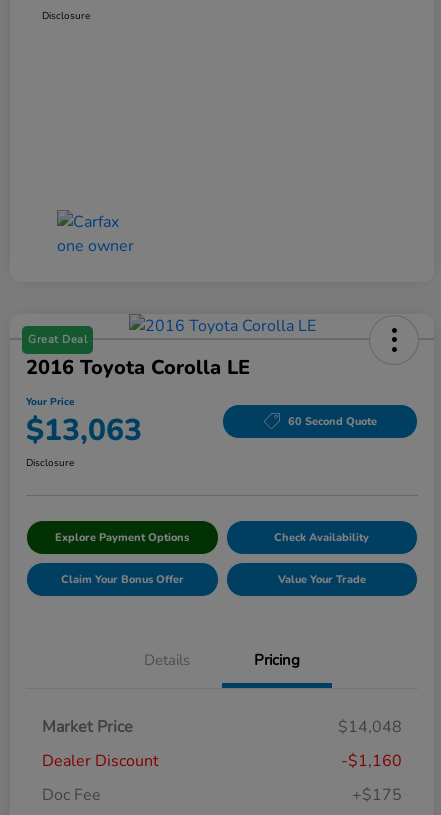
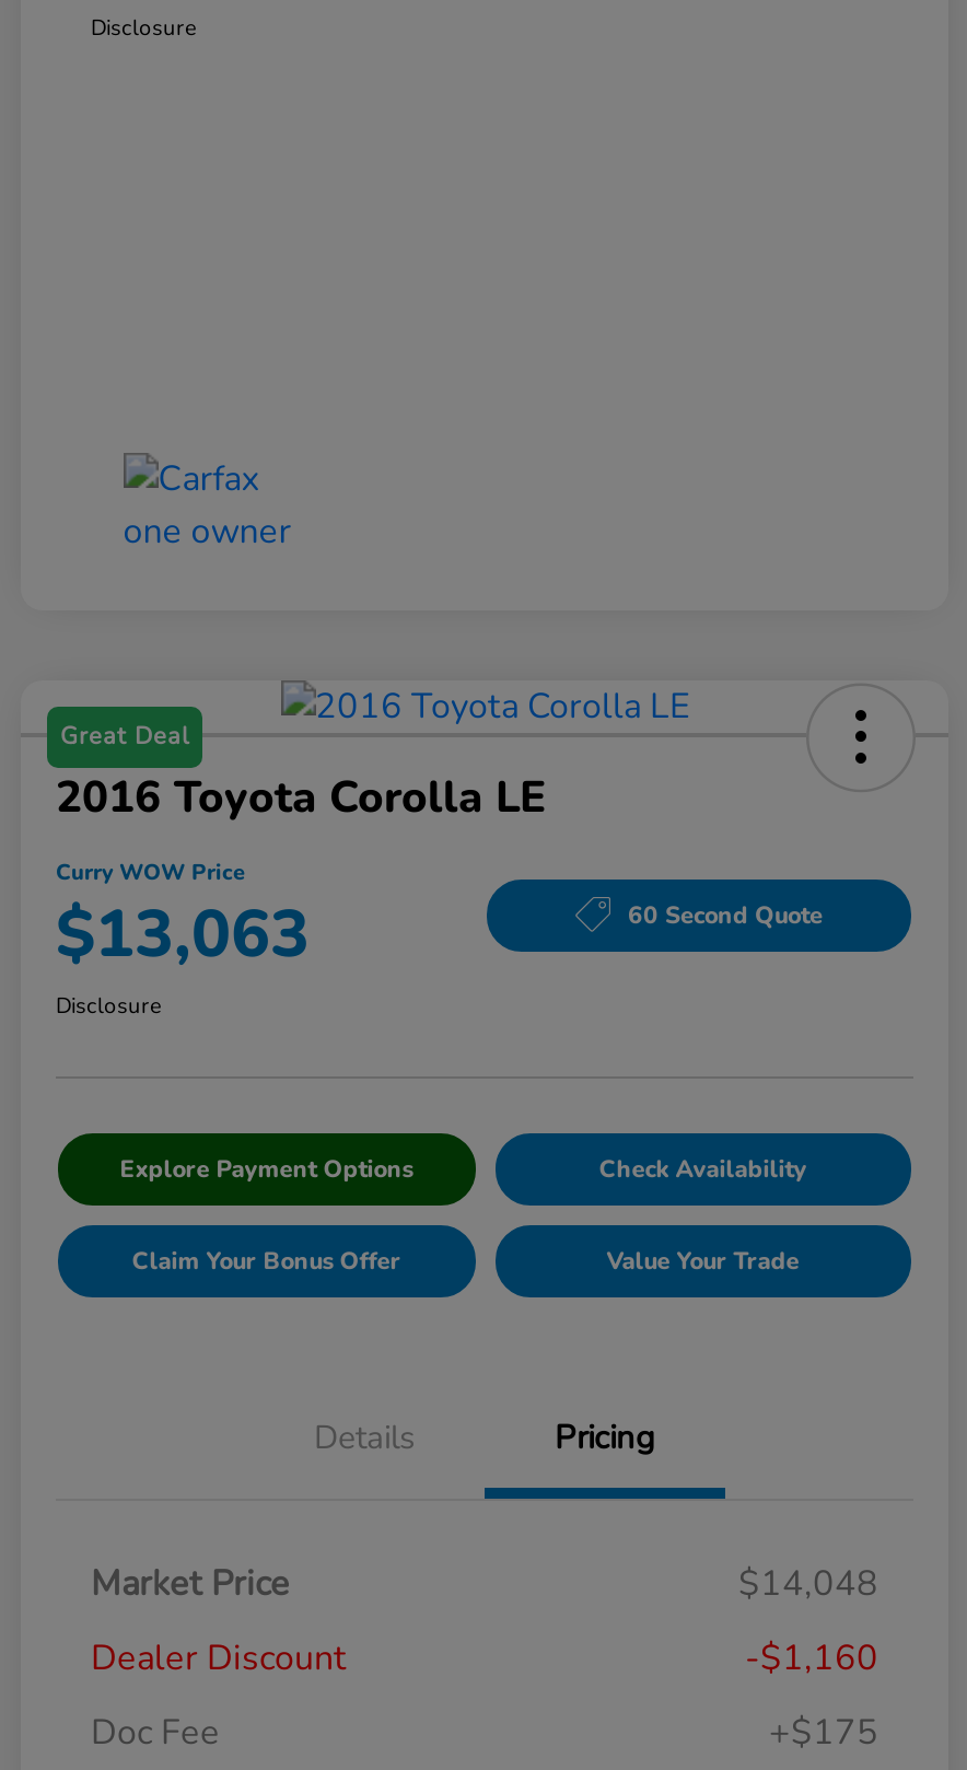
- Your Price
+ Curry WOW Price
